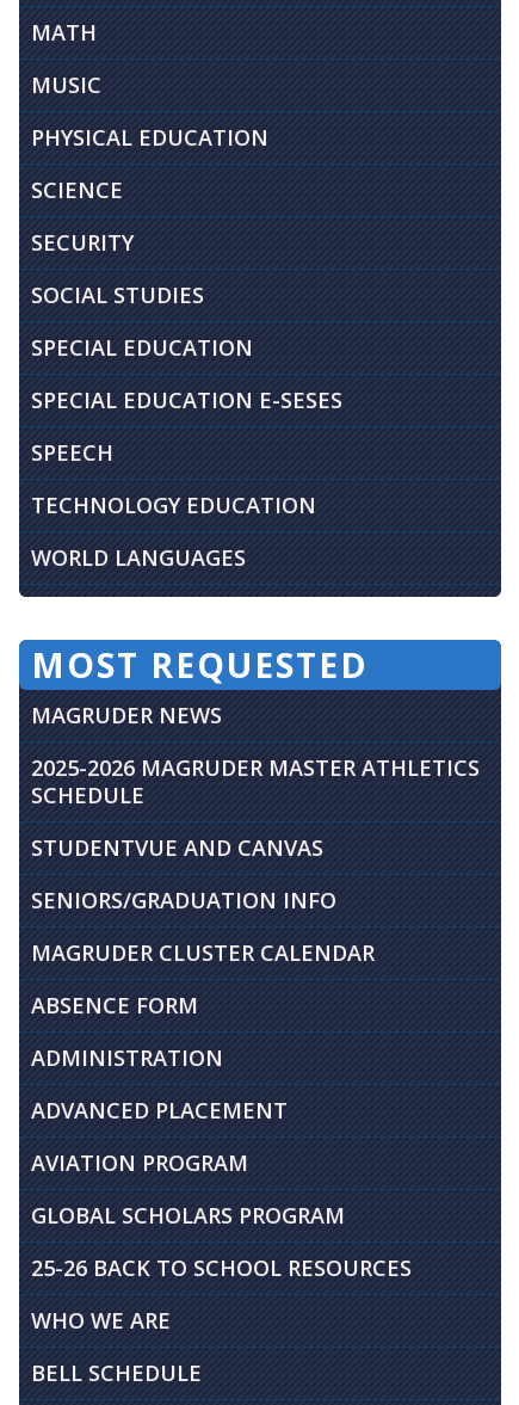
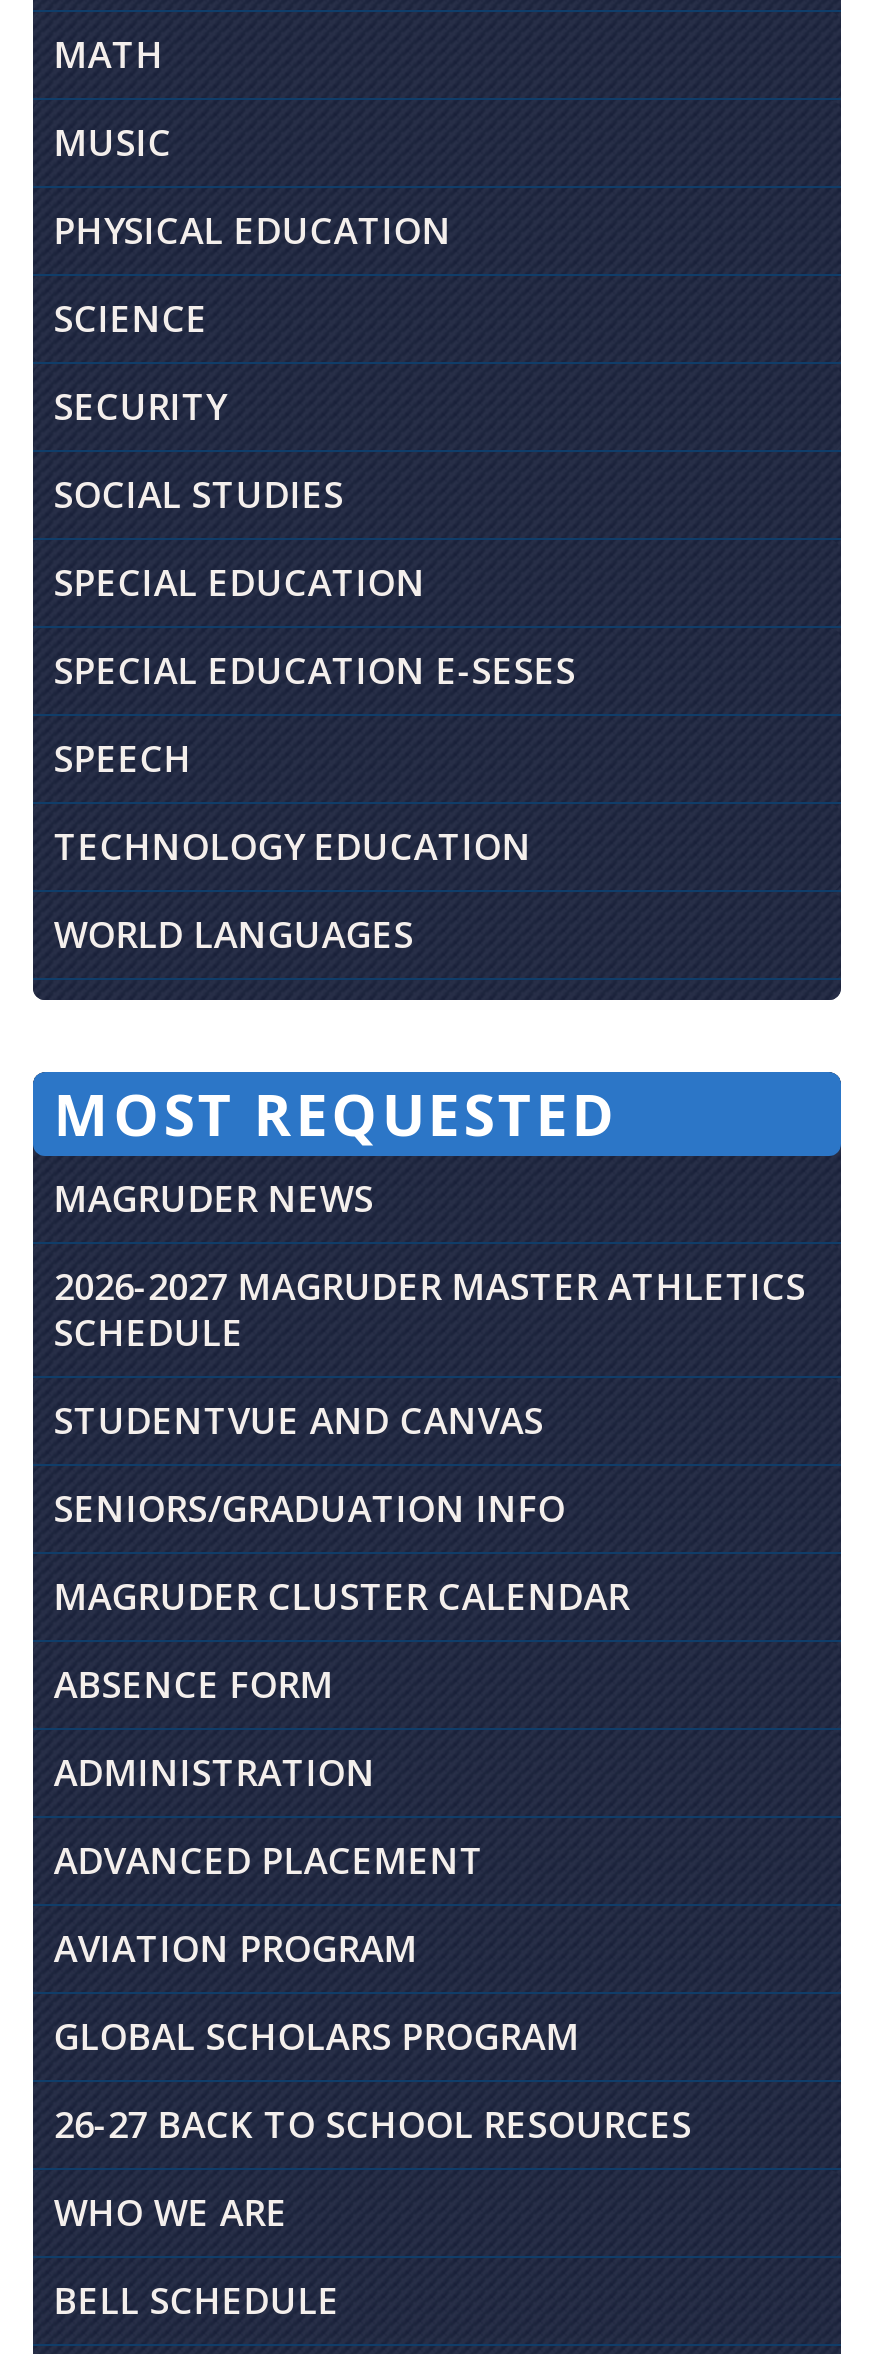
- 2025-2026 MAGRUDER MASTER ATHLETICS
+ 2026-2027 MAGRUDER MASTER ATHLETICS

- 25-26 BACK TO SCHOOL RESOURCES
+ 26-27 BACK TO SCHOOL RESOURCES
